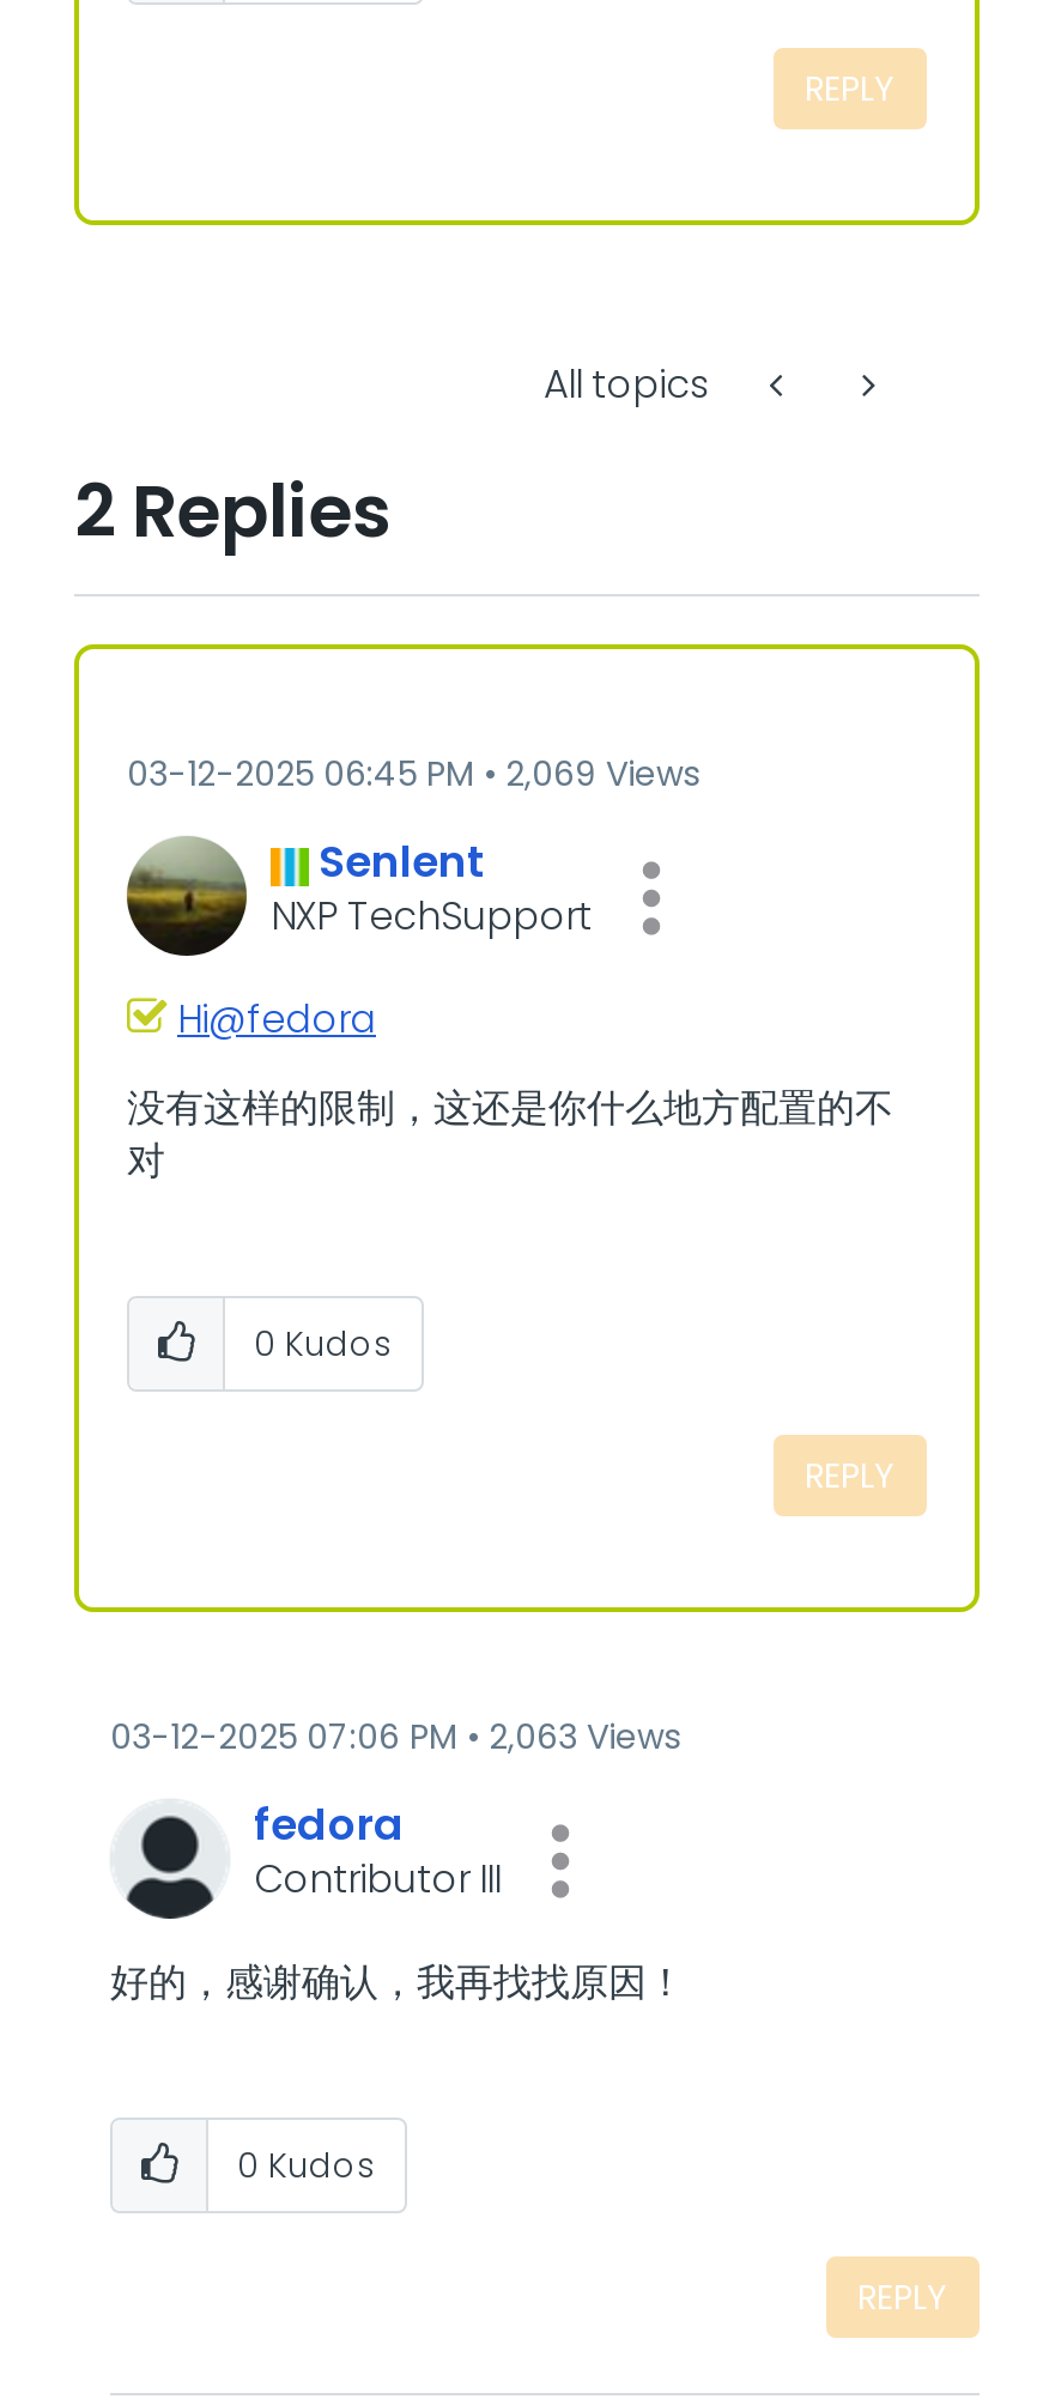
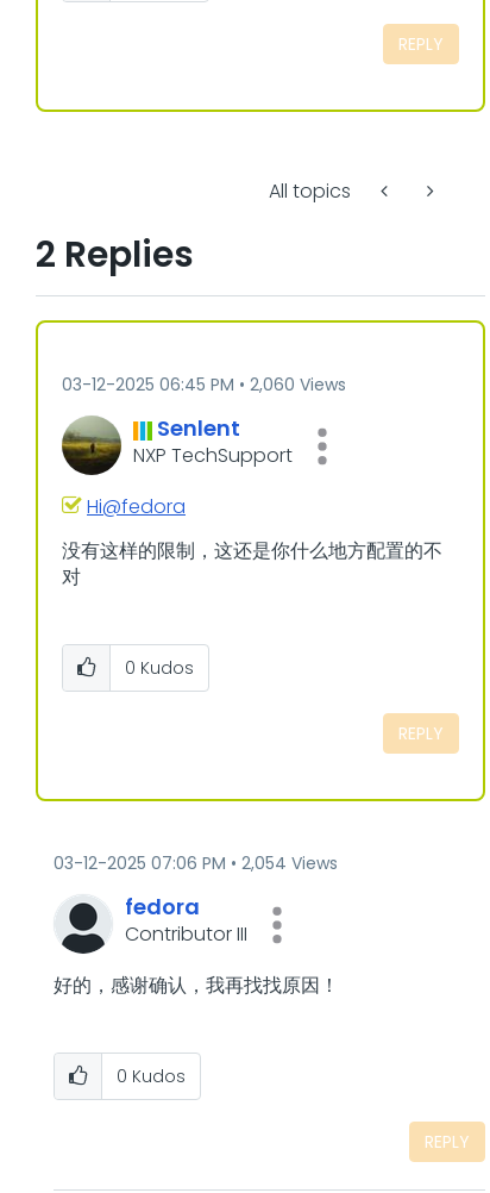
- 03-12-2025 06:45 PM 2,069 Views
+ 03-12-2025 06:45 PM 2,060 Views

- 03-12-2025 07:06 PM 2,063 Views
+ 03-12-2025 07:06 PM 2,054 Views
